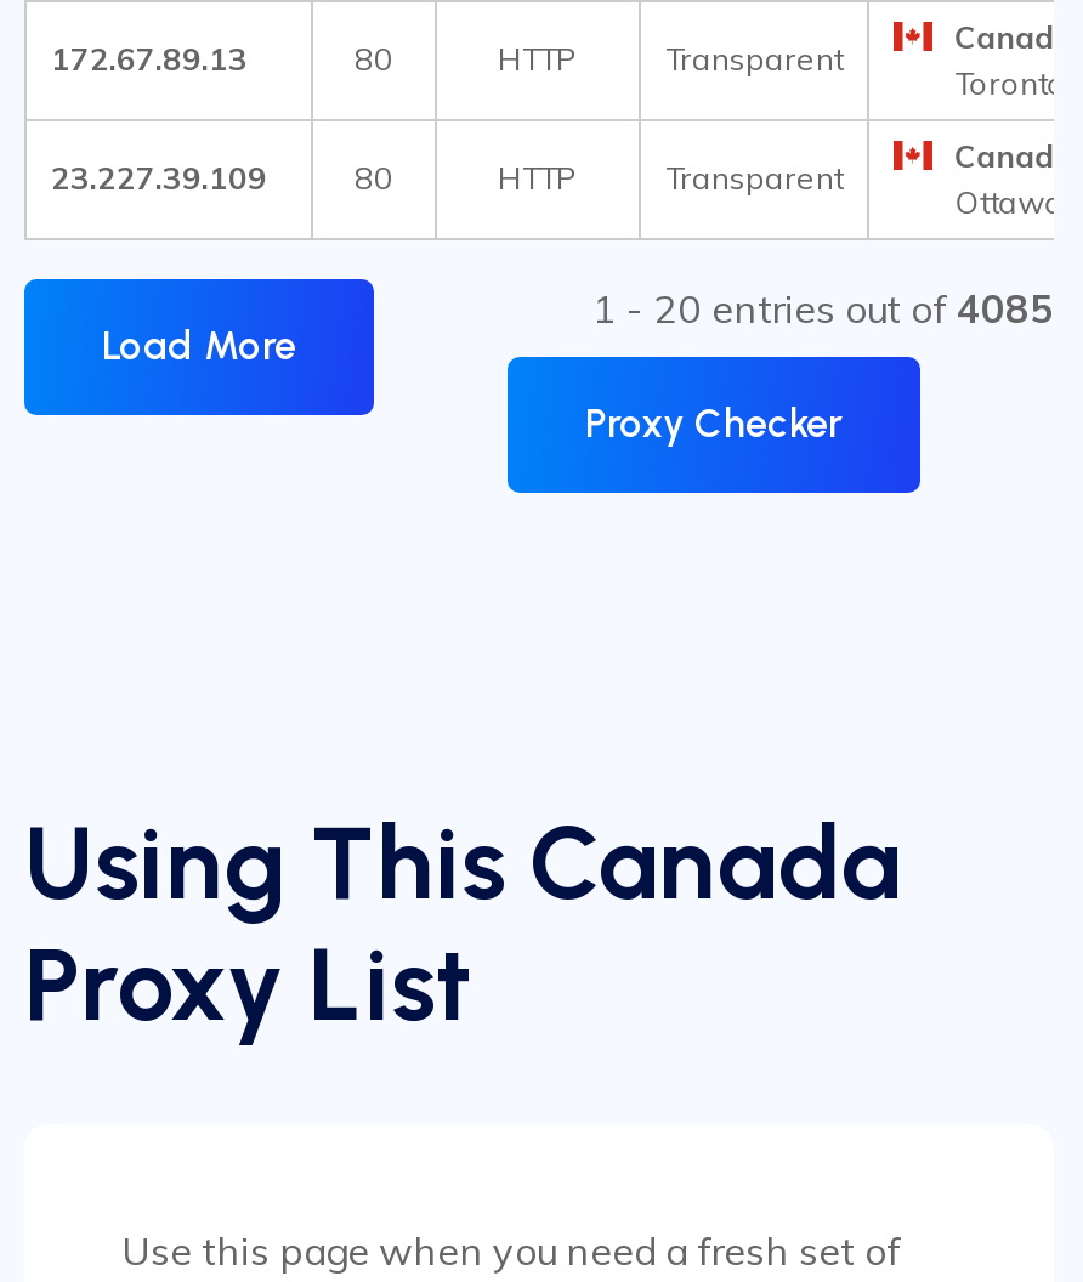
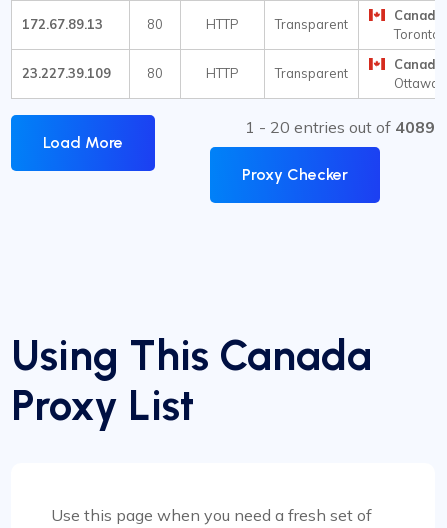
- 1 - 20 entries out of 4085
+ 1 - 20 entries out of 4089
